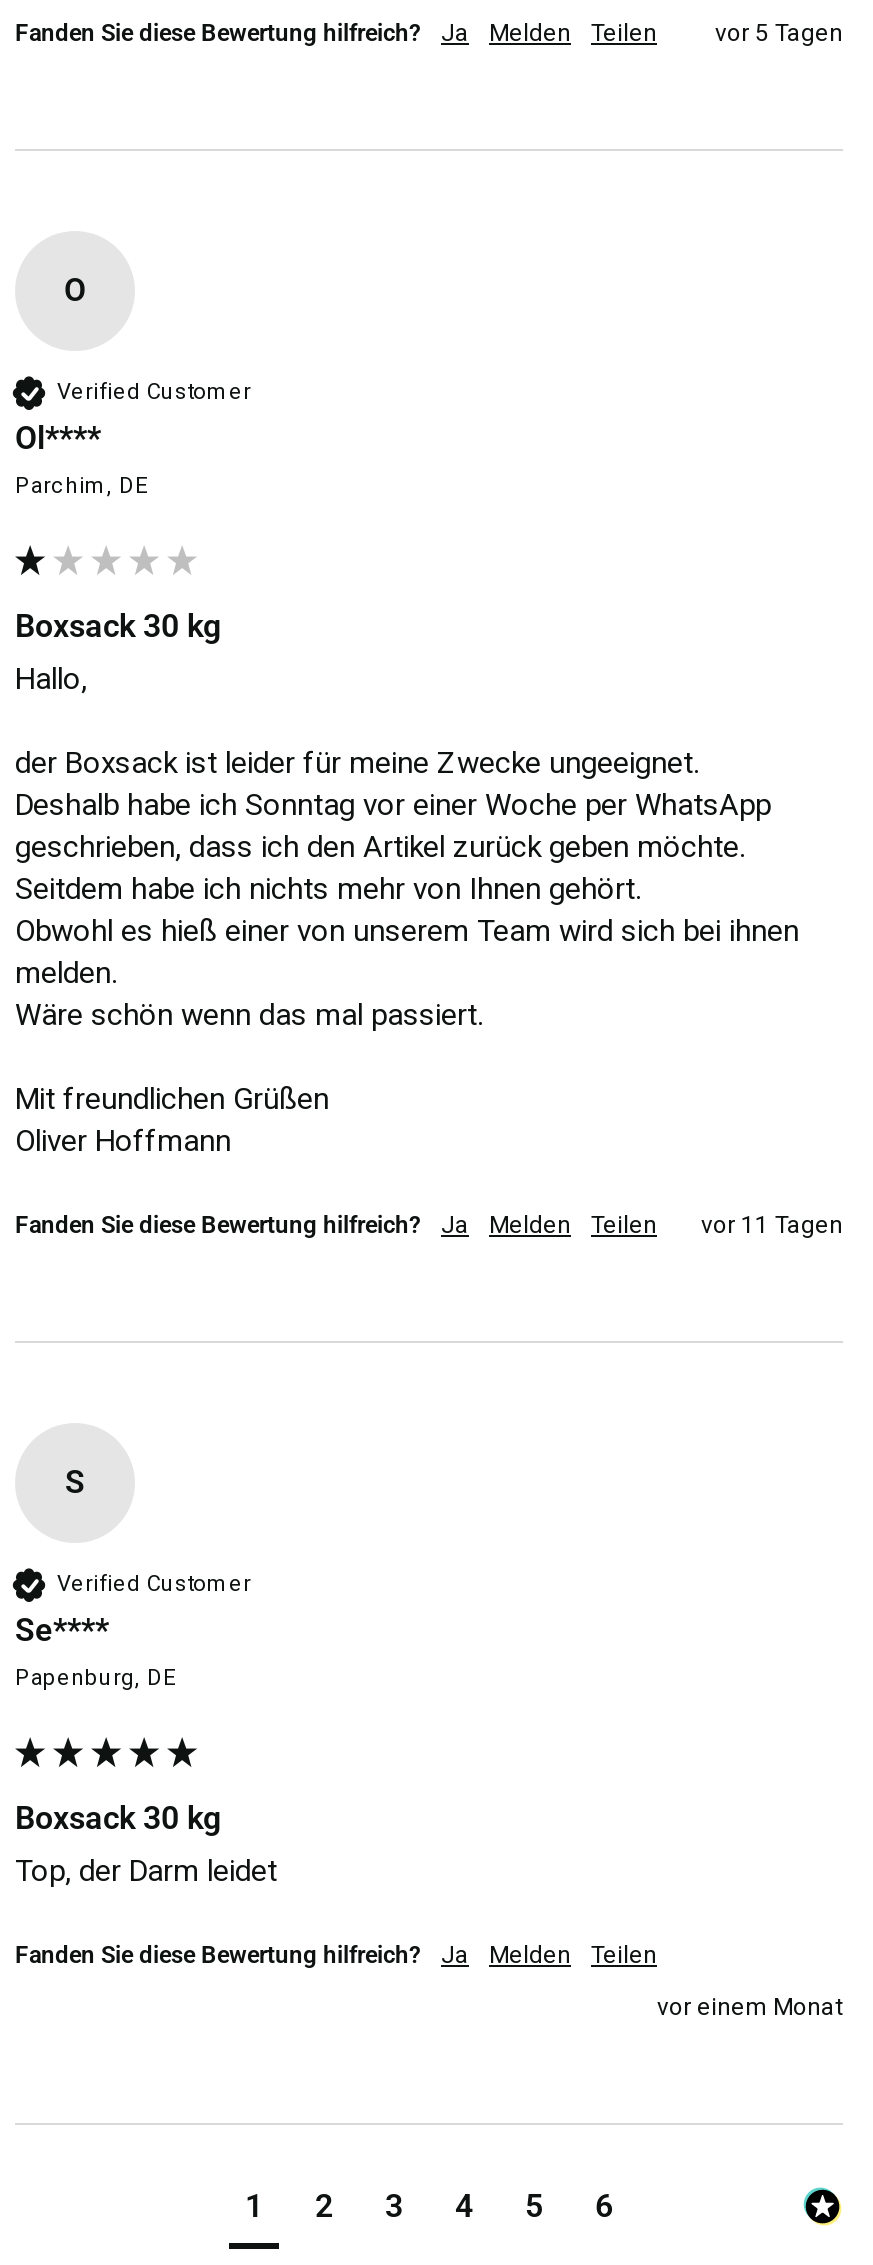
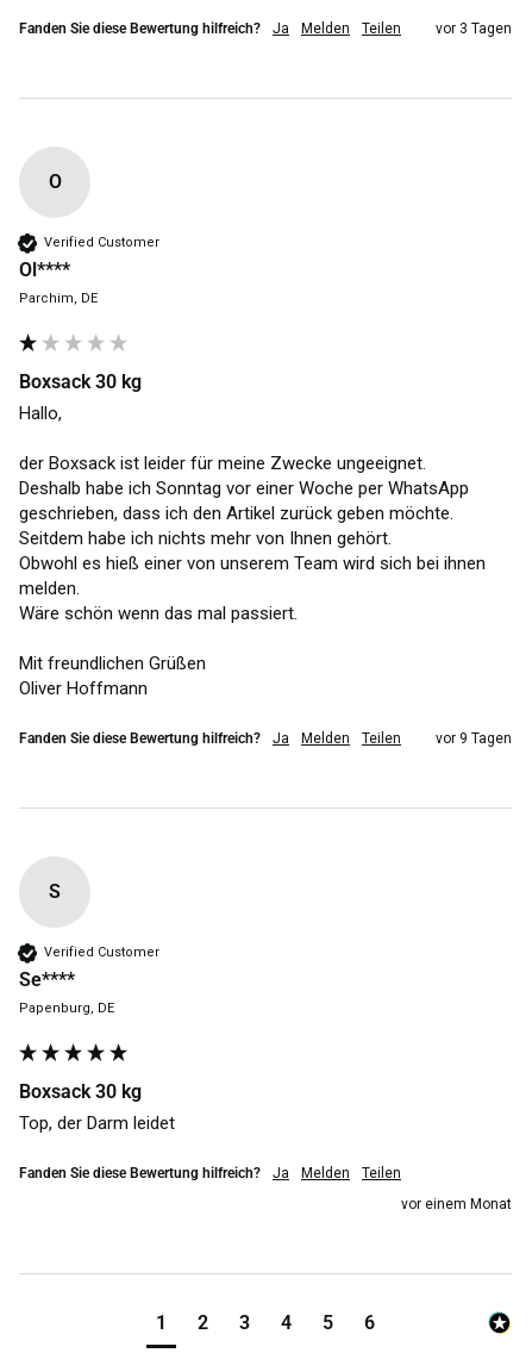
- vor 5 Tagen
+ vor 3 Tagen

- vor 11 Tagen
+ vor 9 Tagen
